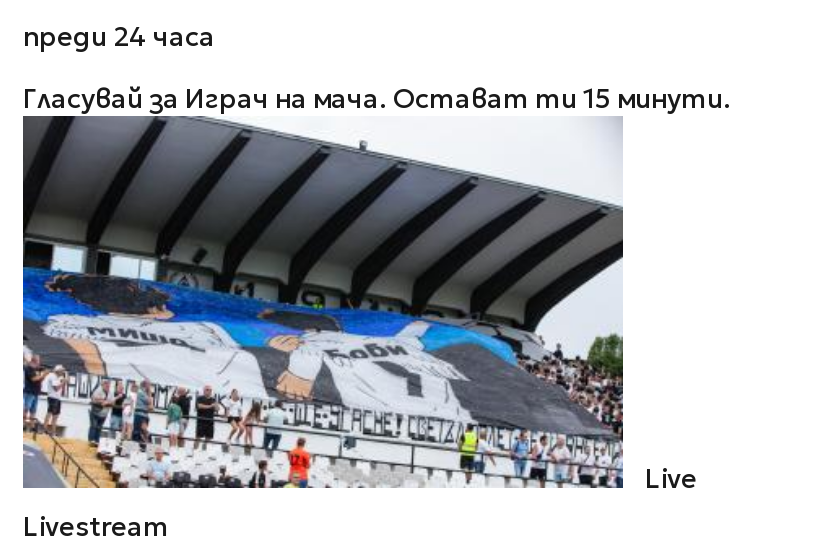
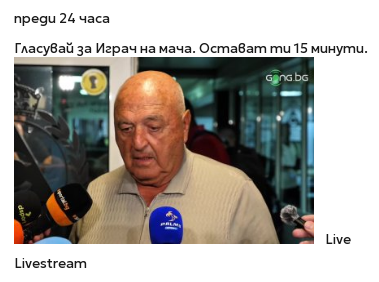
- [image]
+ [image]
